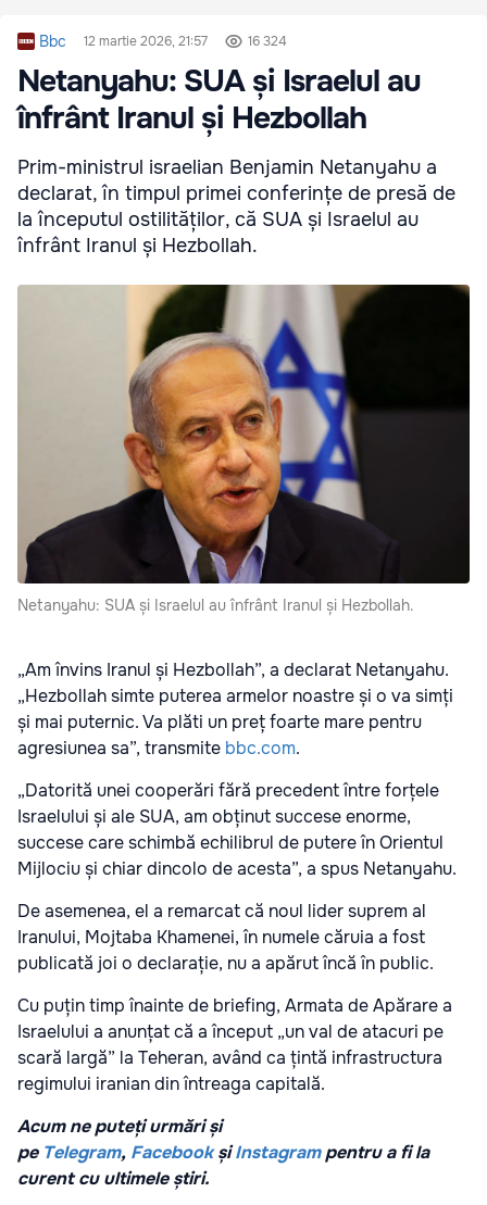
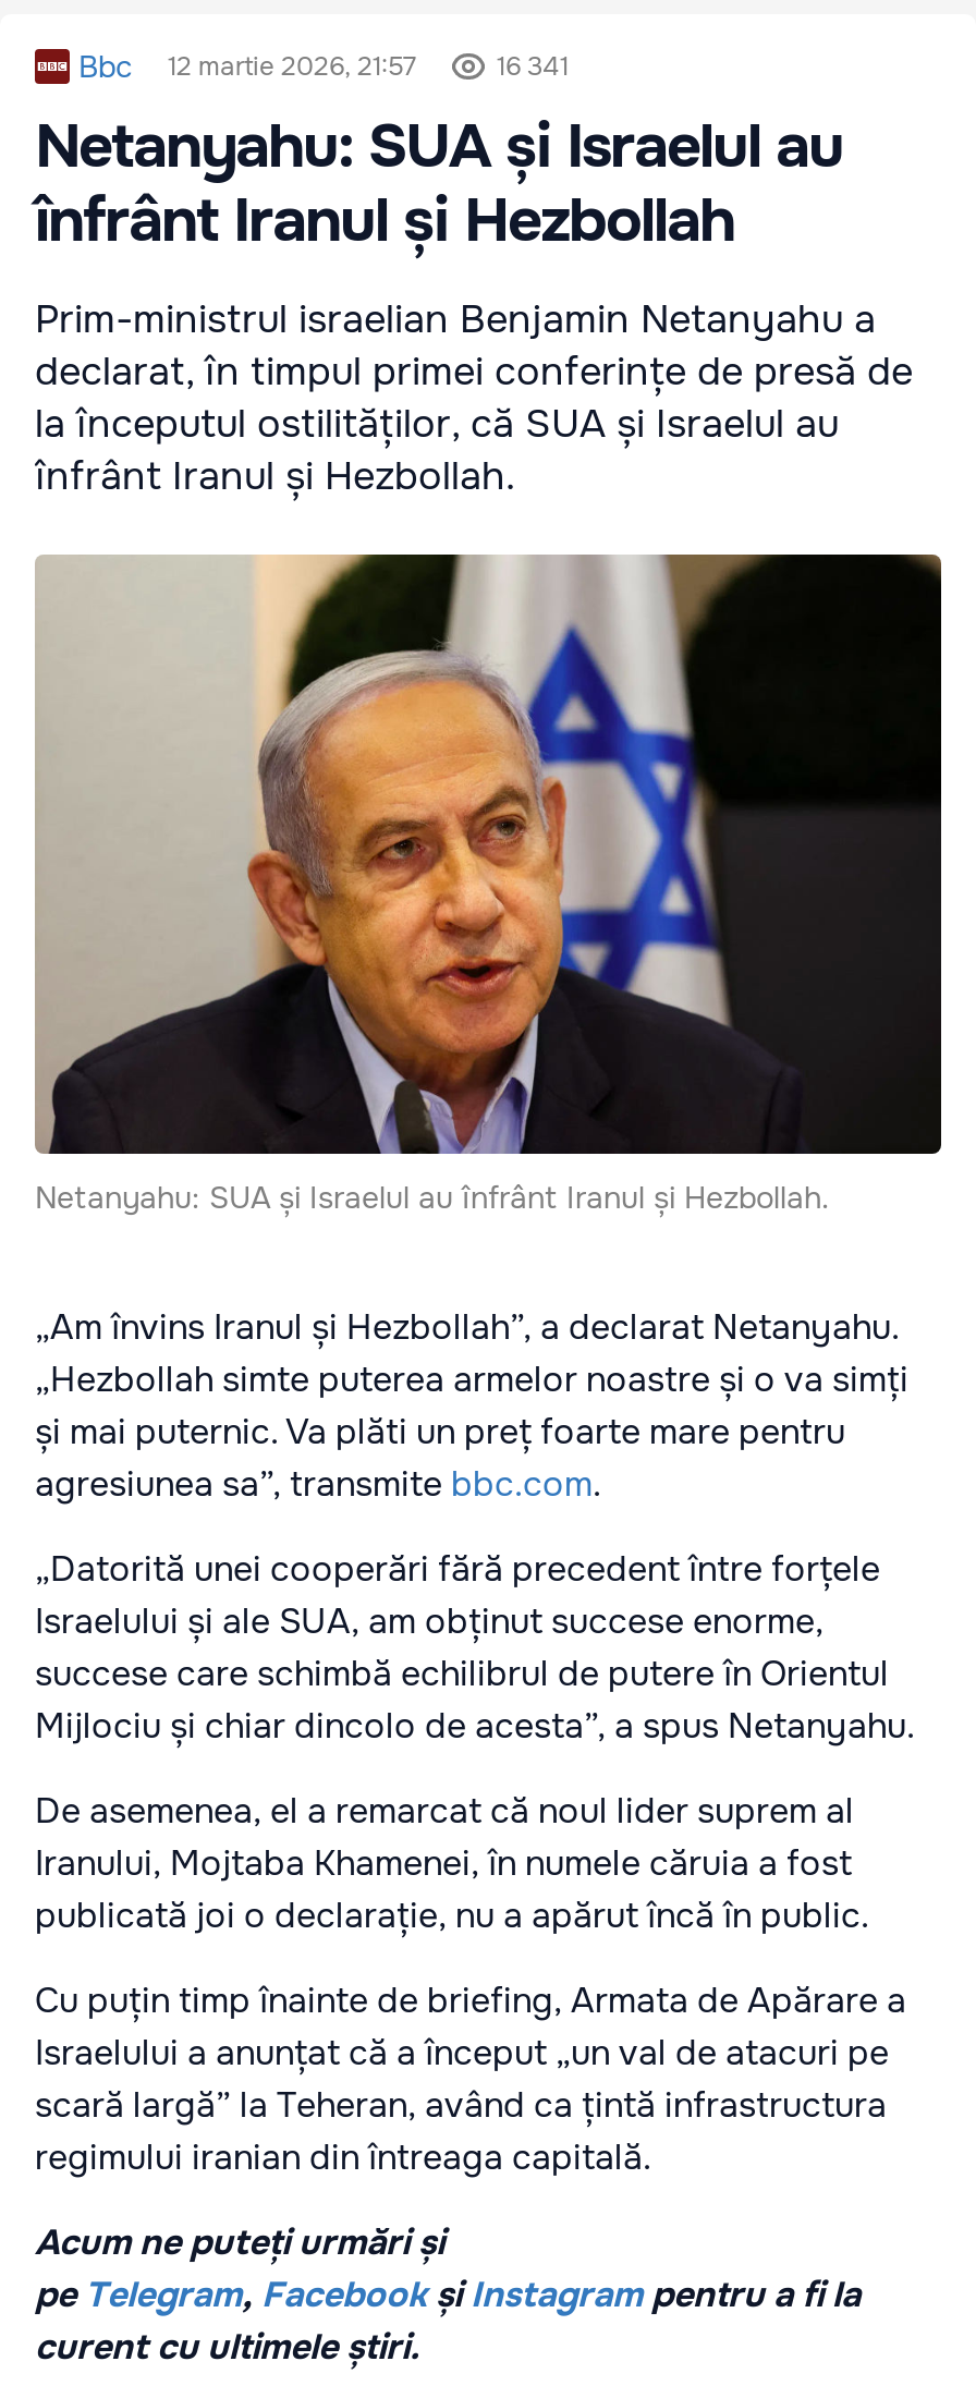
- 16 324
+ 16 341
